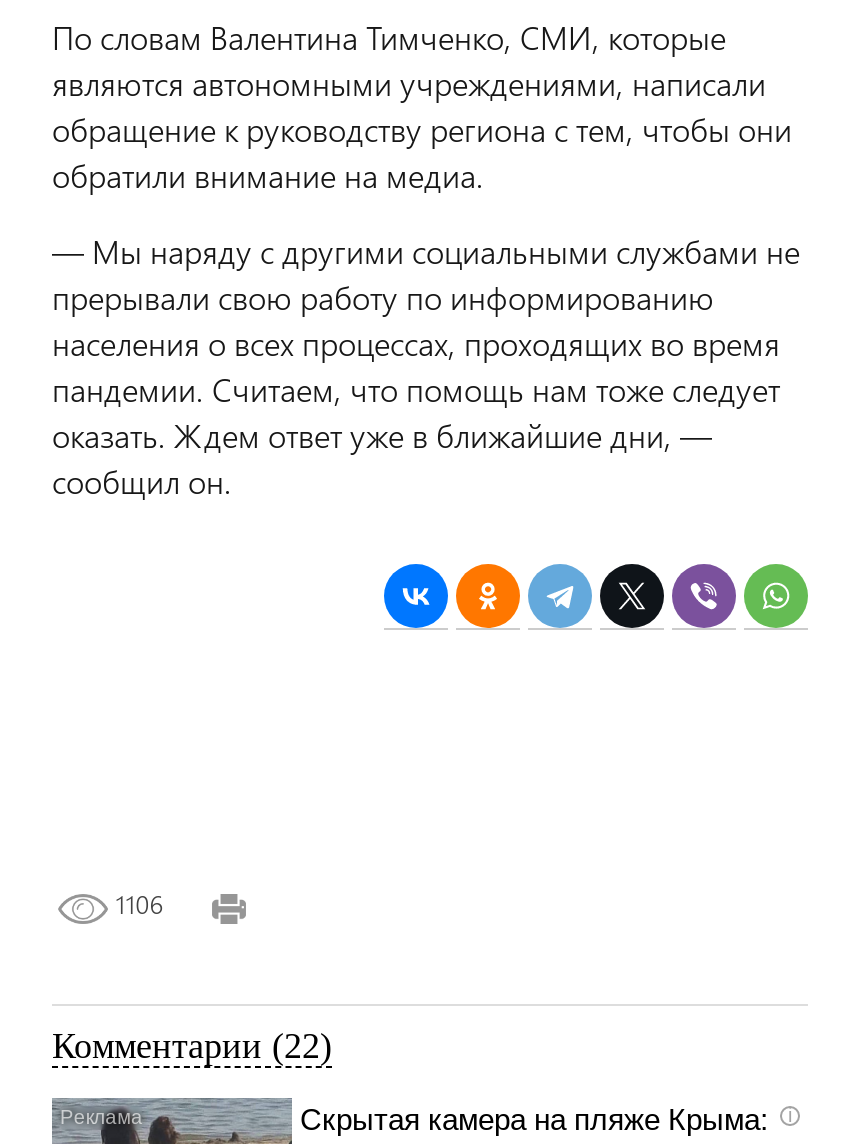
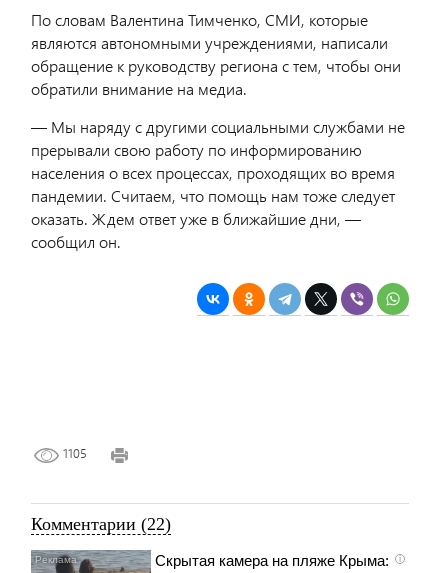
- 1106
+ 1105
